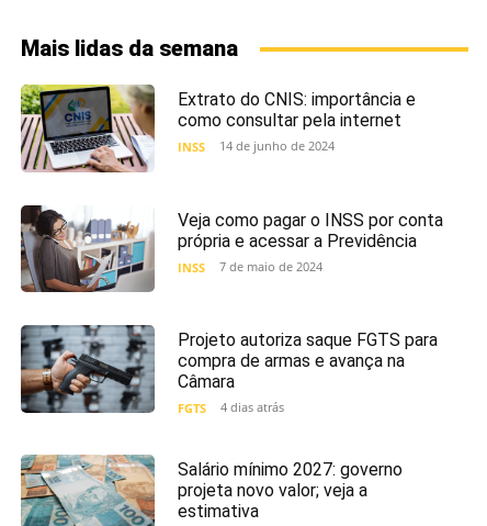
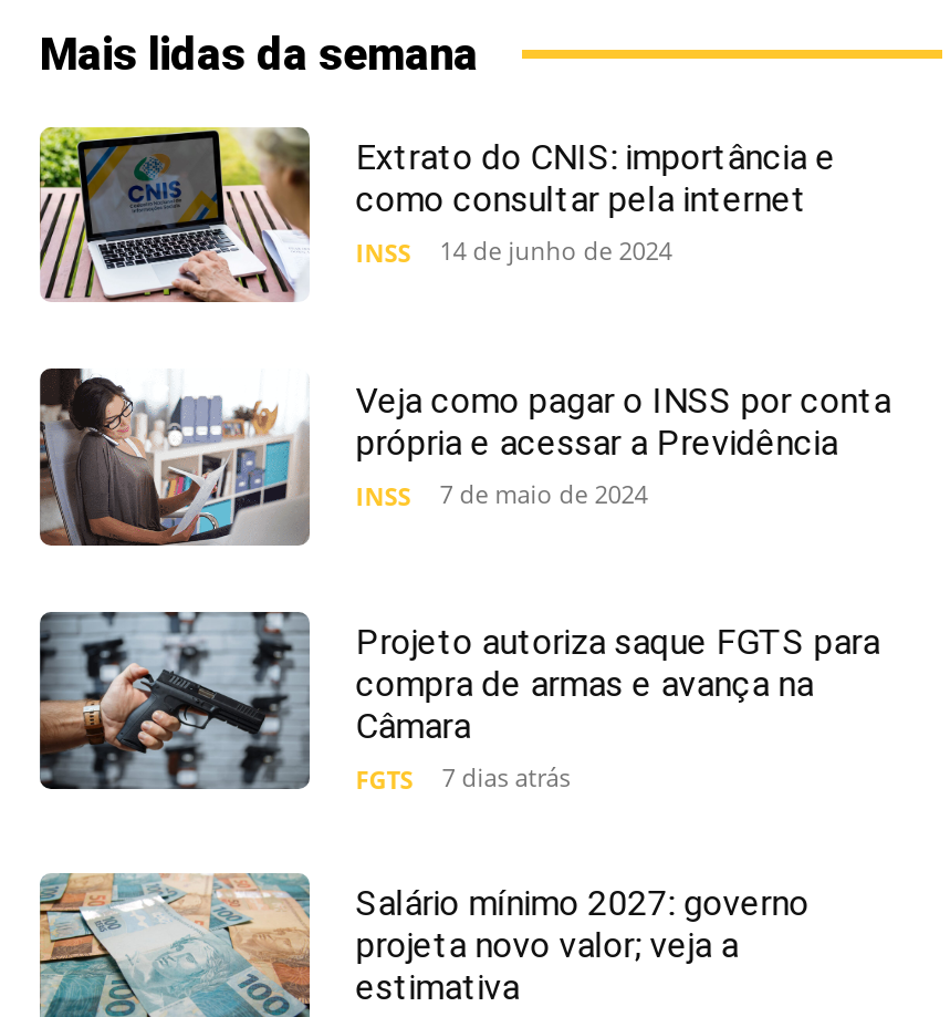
- FGTS 4 dias atrás
+ FGTS 7 dias atrás
